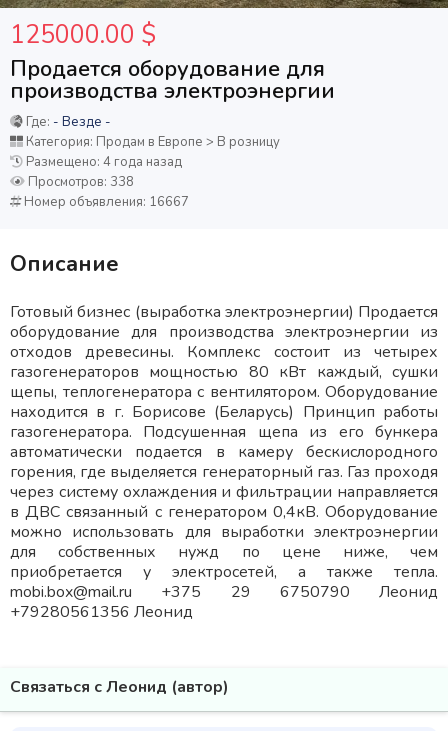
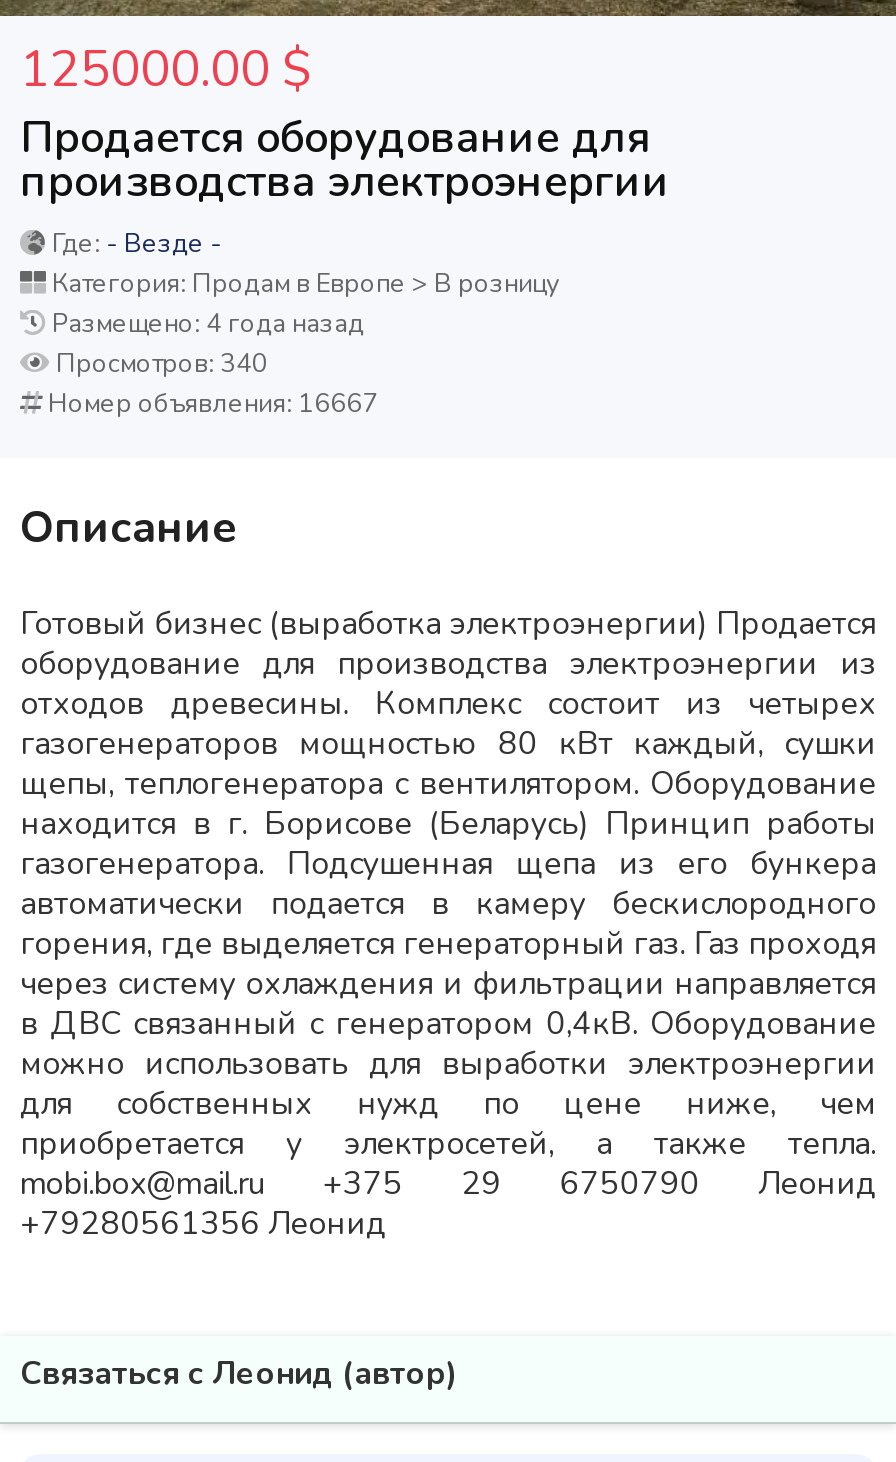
- Просмотров: 338
+ Просмотров: 340
